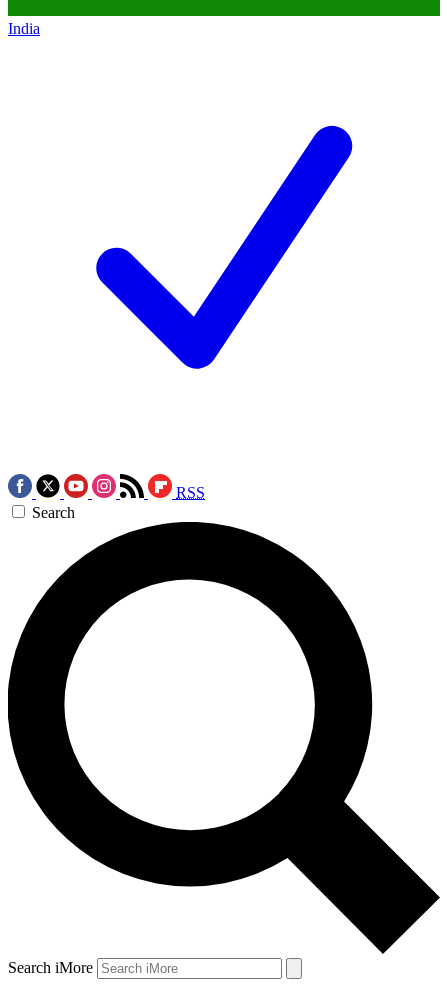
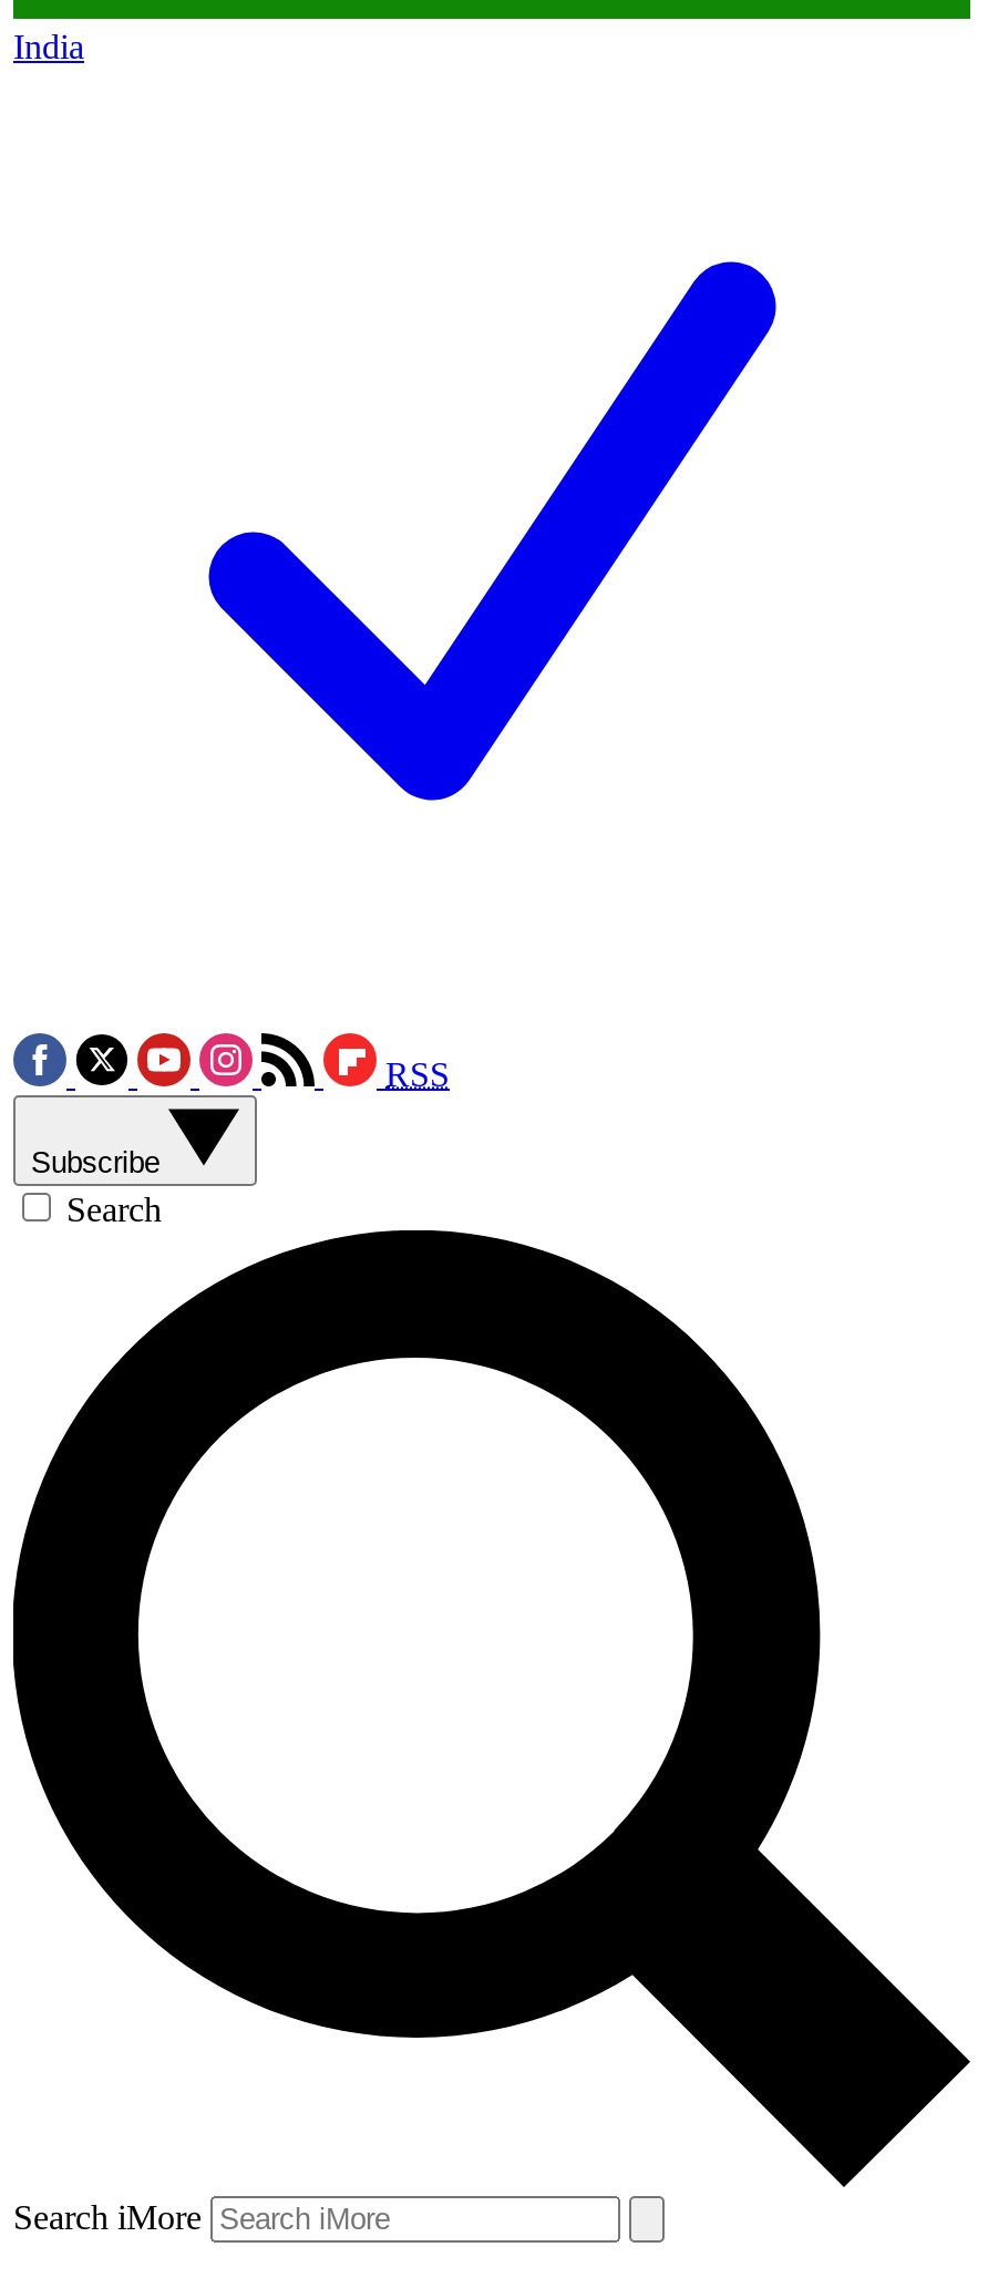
+ Subscribe
